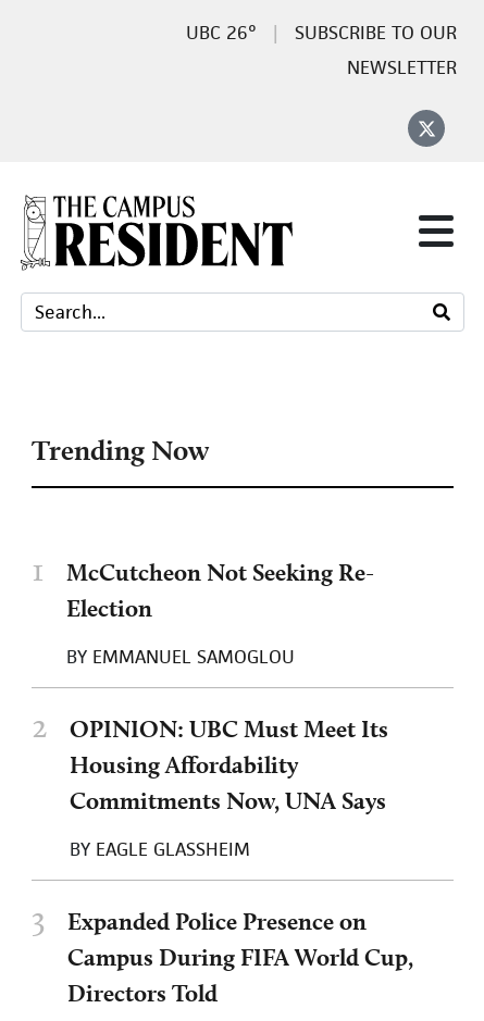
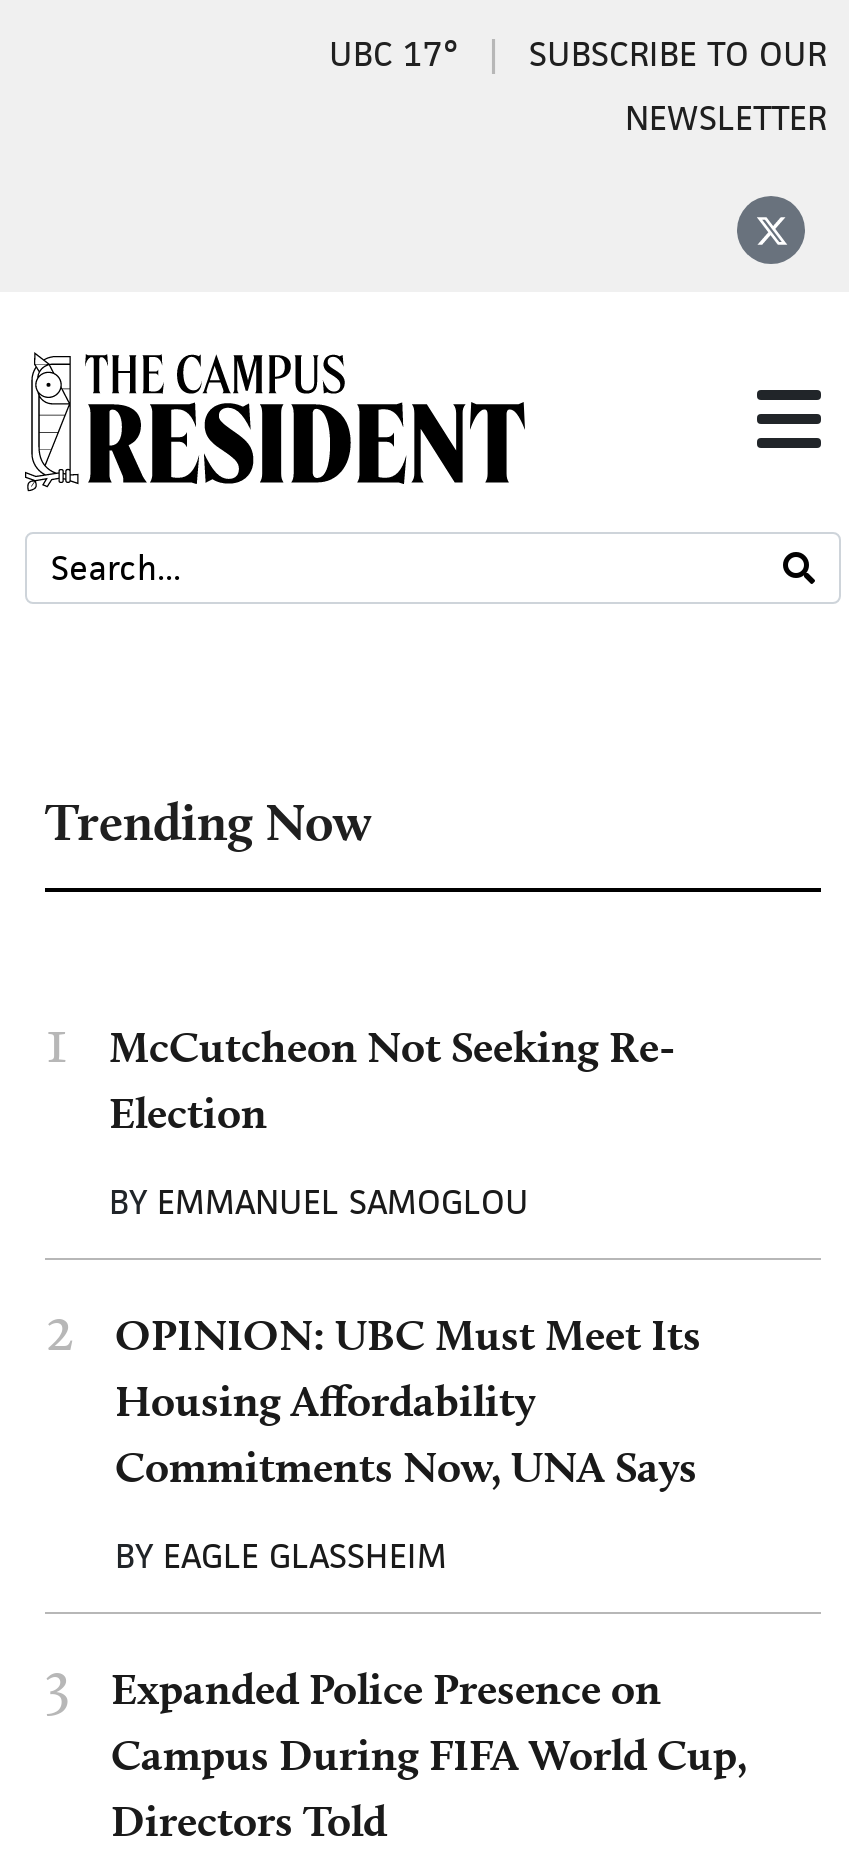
- 26° SUBSCRIBE TO OUR
+ 17° SUBSCRIBE TO OUR
